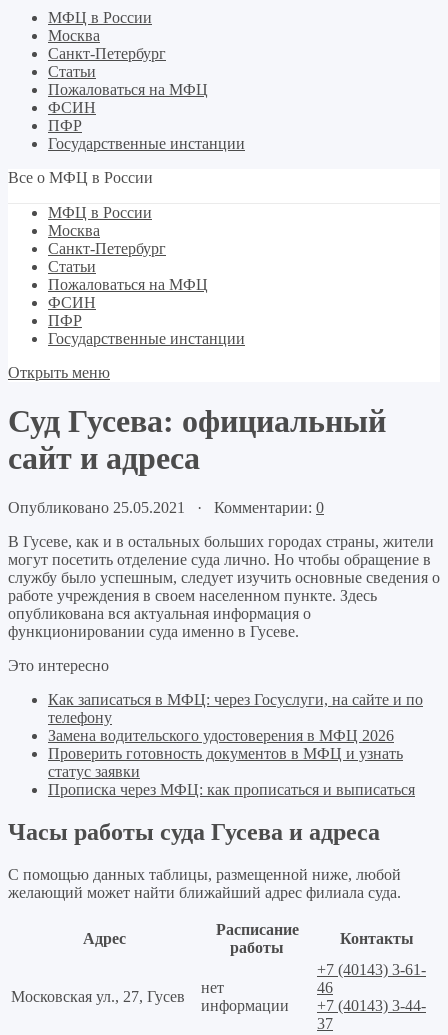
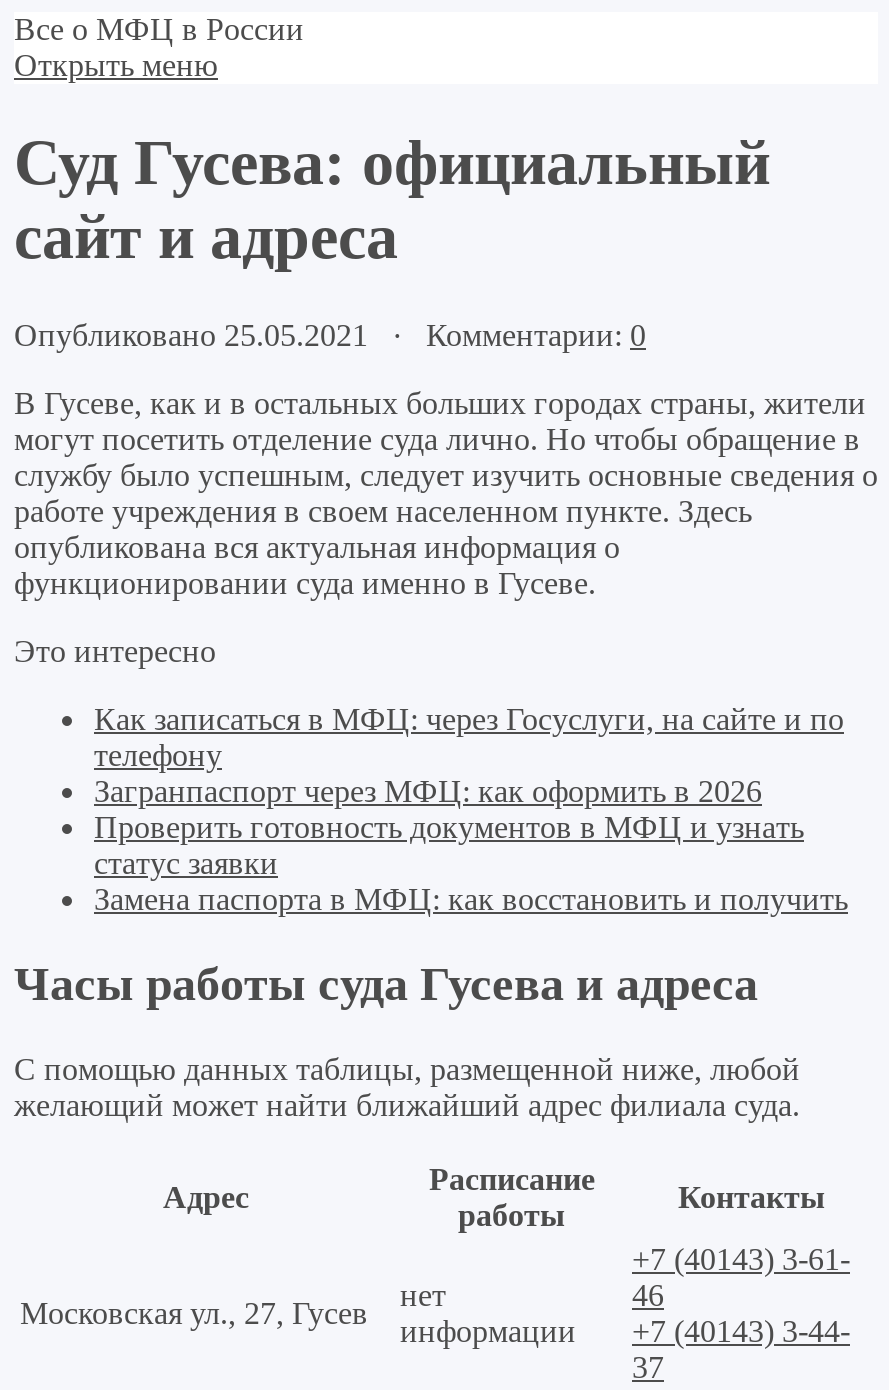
- МФЦ в России
- Москва
- Санкт-Петербург
- Статьи
- Пожаловаться на МФЦ
- ФСИН
- ПФР
- Государственные инстанции

- МФЦ в России
- Москва
- Санкт-Петербург
- Статьи
- Пожаловаться на МФЦ
- ФСИН
- ПФР
- Государственные инстанции

- Замена водительского удостоверения в МФЦ 2026
+ Загранпаспорт через МФЦ: как оформить в 2026

- Прописка через МФЦ: как прописаться и выписаться
+ Замена паспорта в МФЦ: как восстановить и получить
